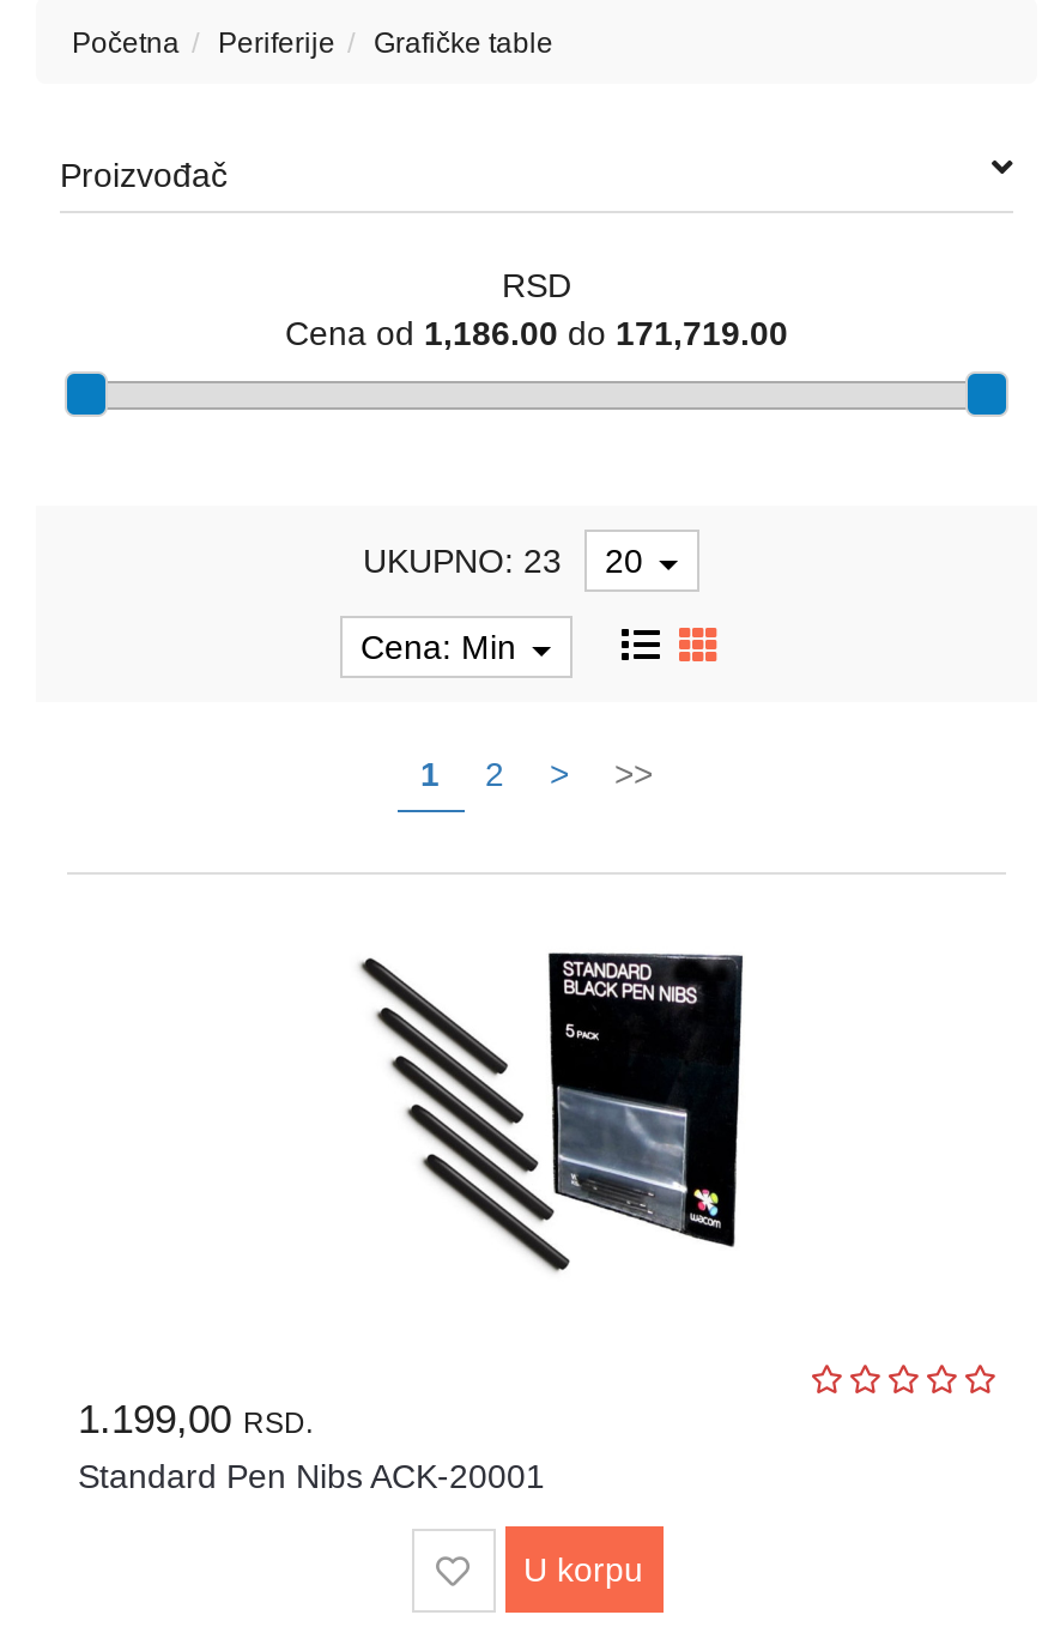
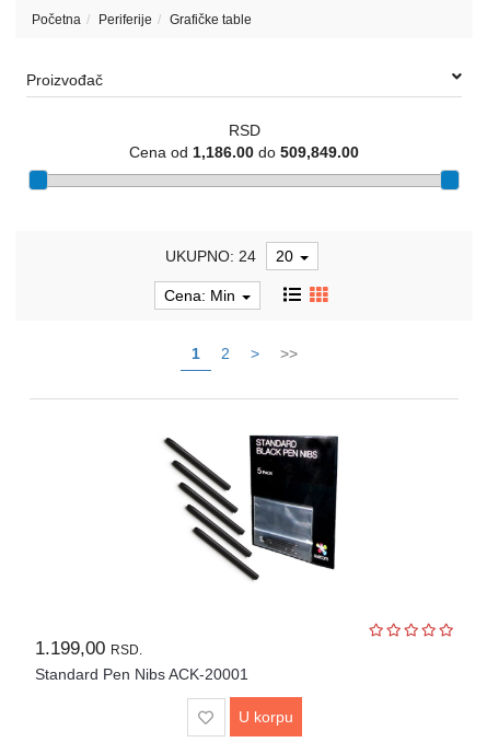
- Cena od 1,186.00 do 171,719.00
+ Cena od 1,186.00 do 509,849.00

- UKUPNO: 23 20
+ UKUPNO: 24 20
